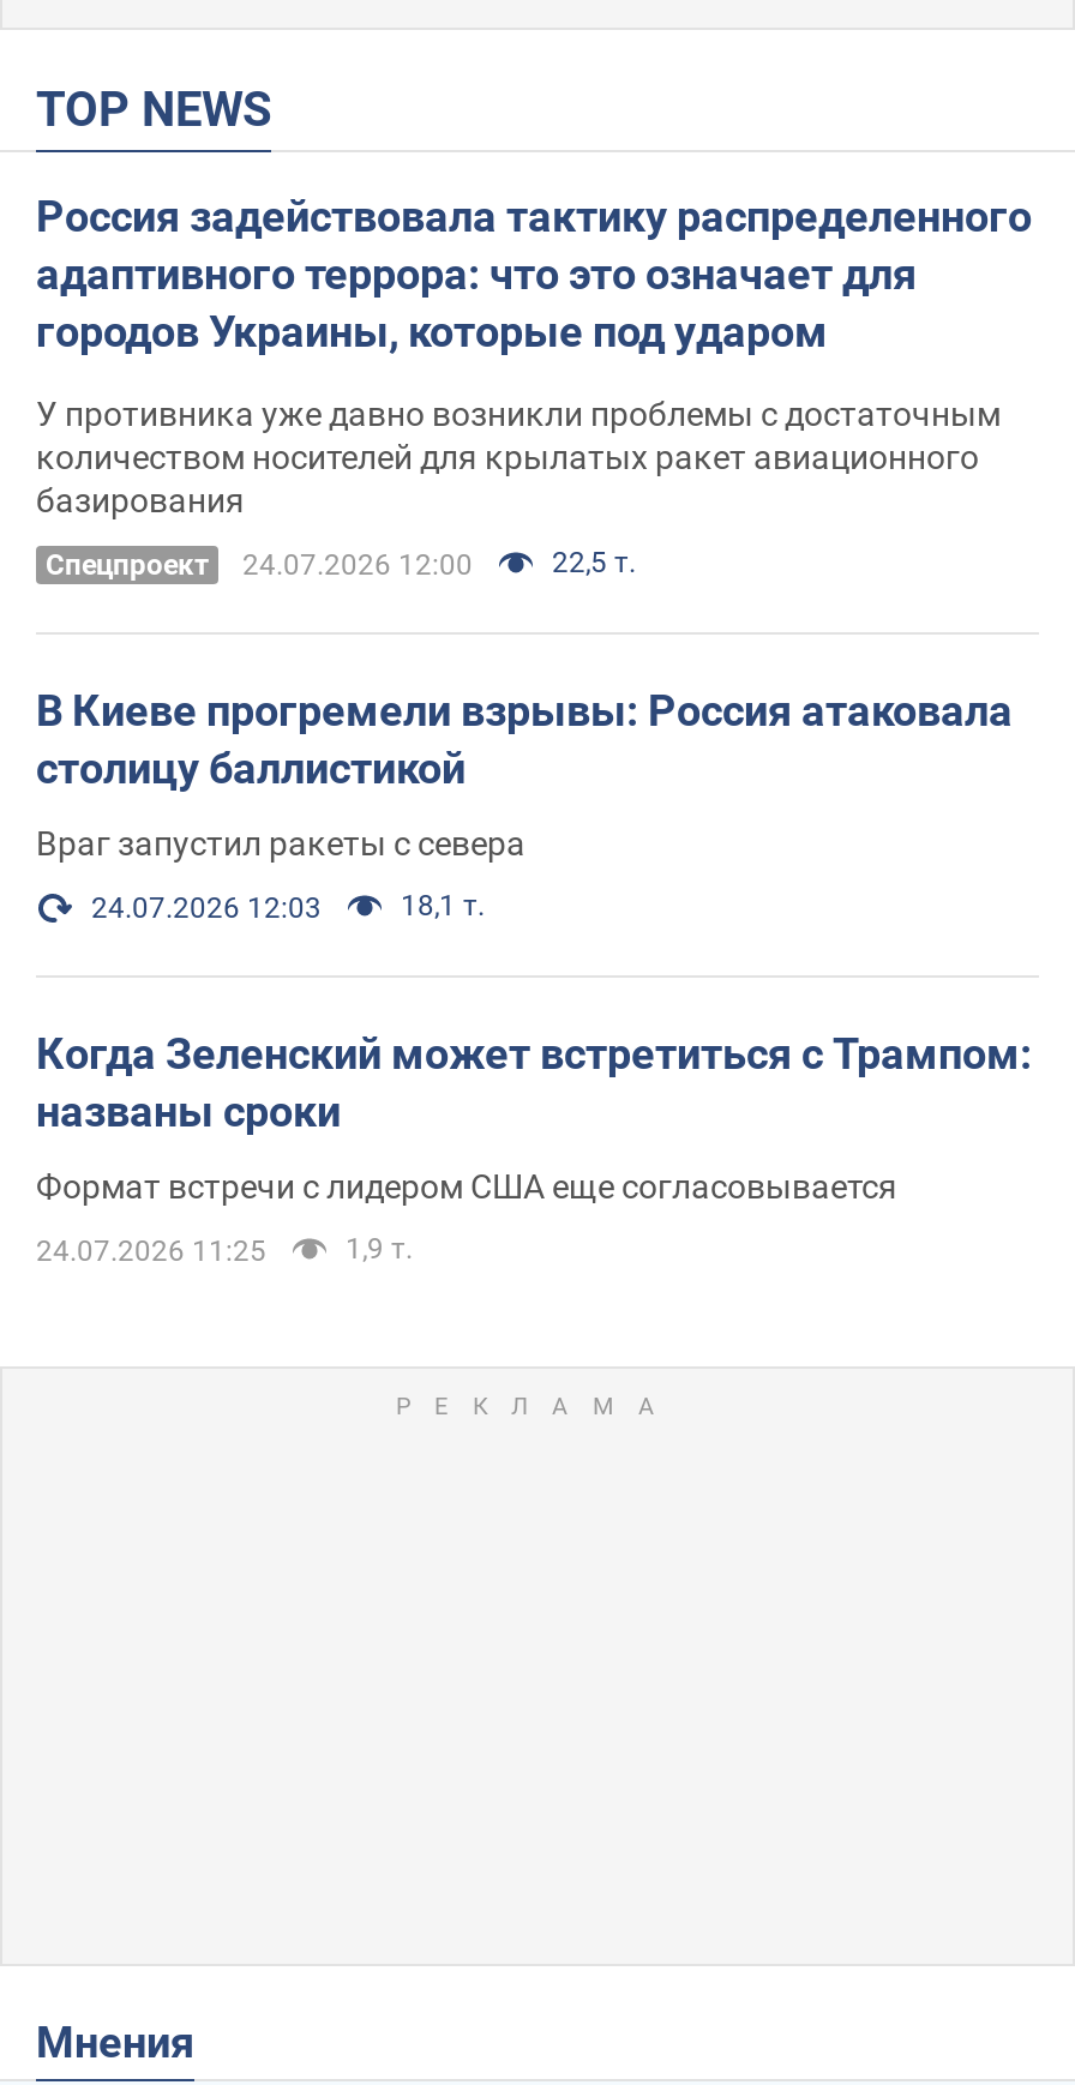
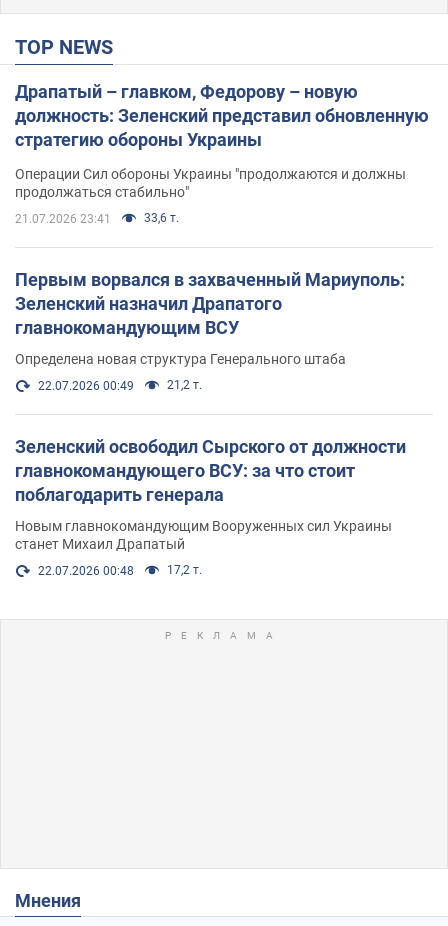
- Россия задействовала тактику распределенного
- адаптивного террора: что это означает для
- городов Украины, которые под ударом
+ Драпатый – главком, Федорову – новую
+ должность: Зеленский представил обновленную
+ стратегию обороны Украины

- У противника уже давно возникли проблемы с достаточным
- количеством носителей для крылатых ракет авиационного
- базирования
+ Операции Сил обороны Украины "продолжаются и должны
+ продолжаться стабильно"

- Спецпроект
- 24.07.2026 12:00
- 22,5 т.
+ 21.07.2026 23:41
+ 33,6 т.

- В Киеве прогремели взрывы: Россия атаковала
- столицу баллистикой
+ Первым ворвался в захваченный Мариуполь:
+ Зеленский назначил Драпатого
+ главнокомандующим ВСУ

- Враг запустил ракеты с севера
+ Определена новая структура Генерального штаба

- 24.07.2026 12:03
- 18,1 т.
+ 22.07.2026 00:49
+ 21,2 т.

- Когда Зеленский может встретиться с Трампом:
- названы сроки
+ Зеленский освободил Сырского от должности
+ главнокомандующего ВСУ: за что стоит
+ поблагодарить генерала

- Формат встречи с лидером США еще согласовывается
+ Новым главнокомандующим Вооруженных сил Украины
+ станет Михаил Драпатый

- 24.07.2026 11:25
- 1,9 т.
+ 22.07.2026 00:48
+ 17,2 т.
